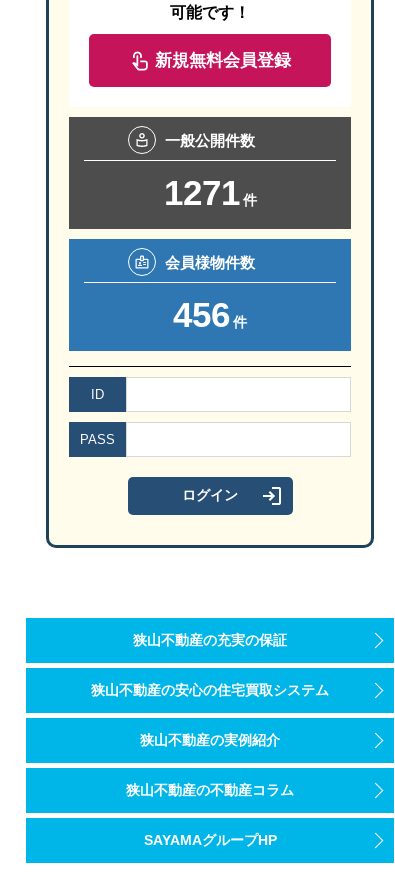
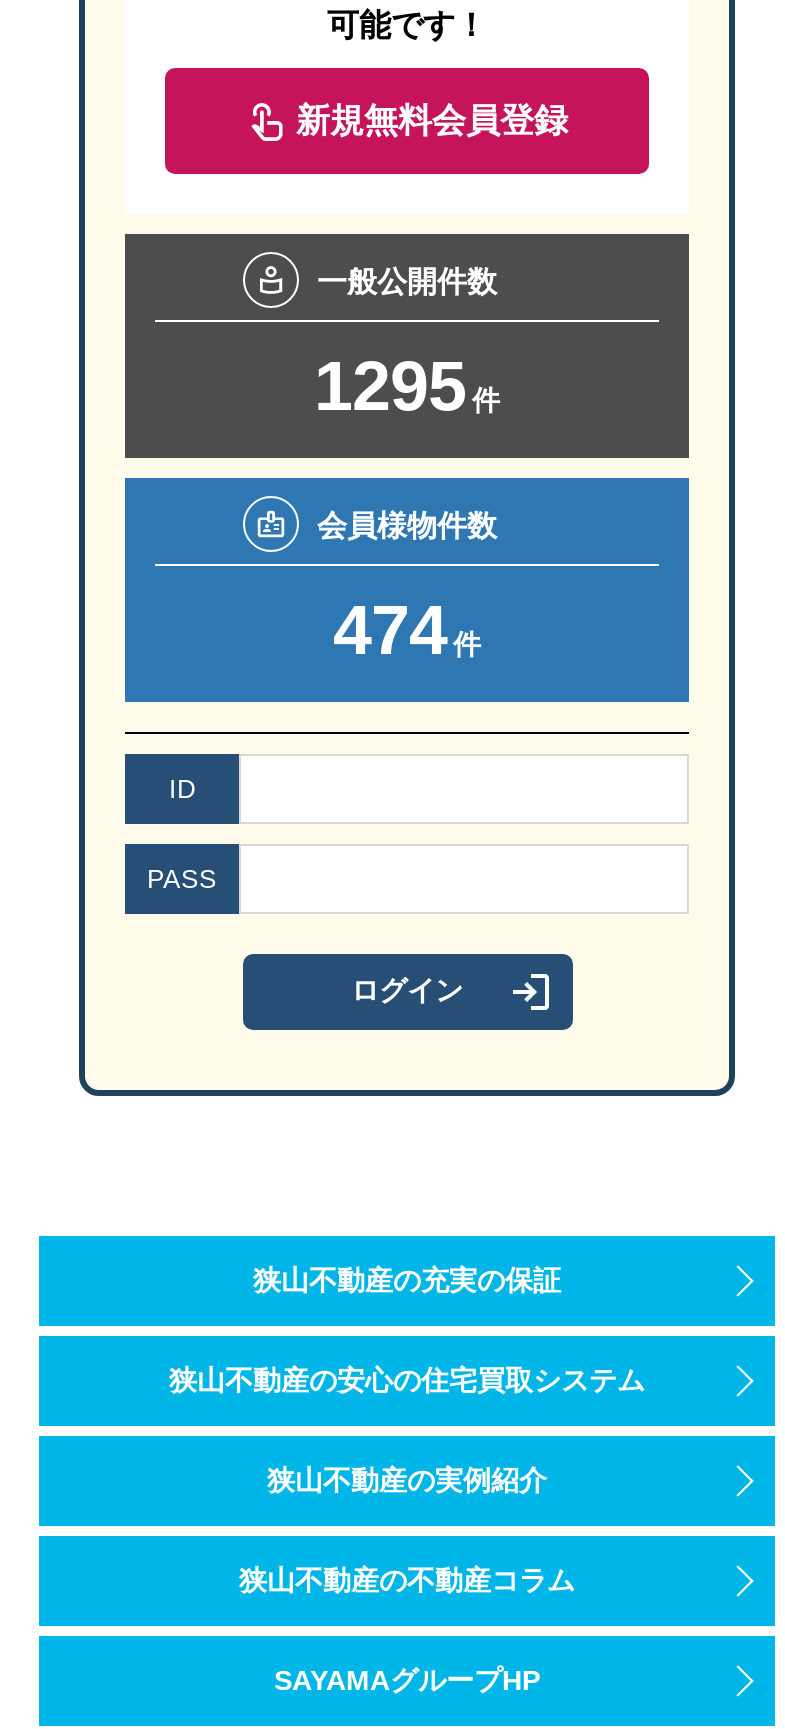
- 1271 件
+ 1295 件

- 456 件
+ 474 件
